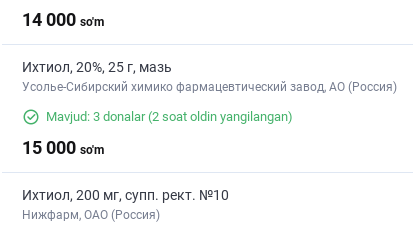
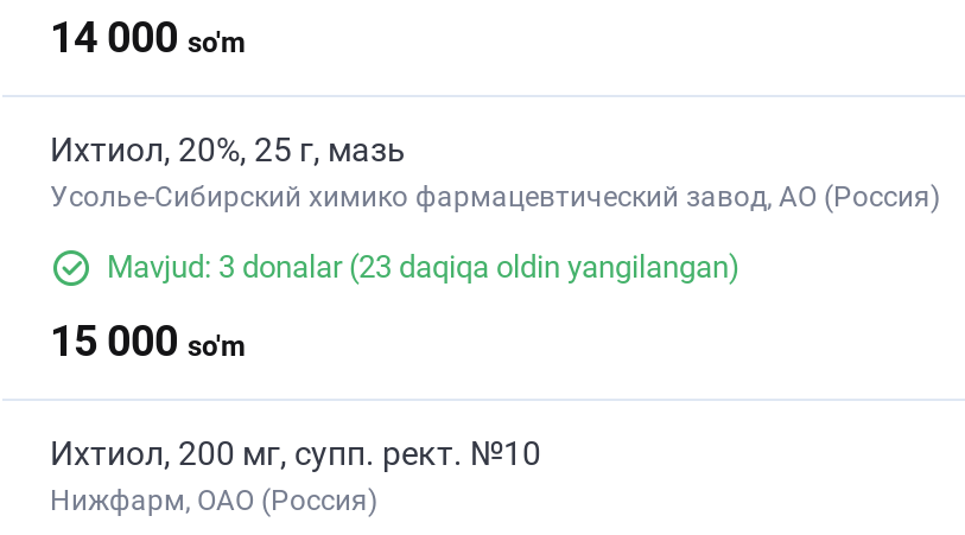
- Mavjud: 3 donalar (2 soat oldin yangilangan)
+ Mavjud: 3 donalar (23 daqiqa oldin yangilangan)
